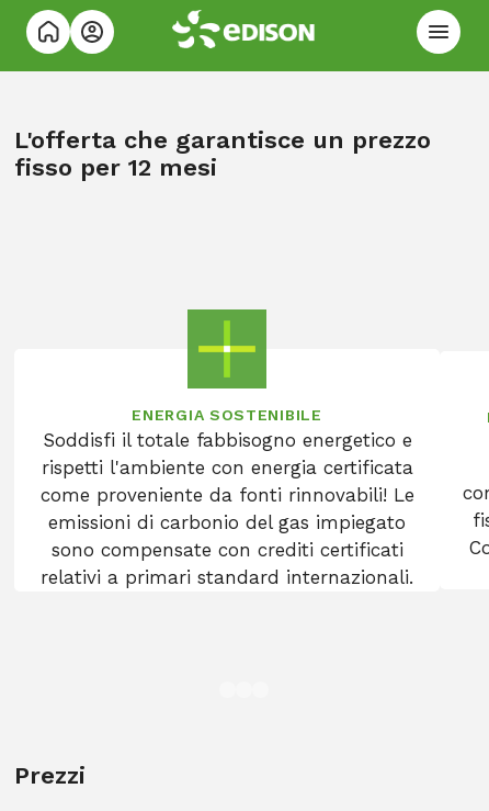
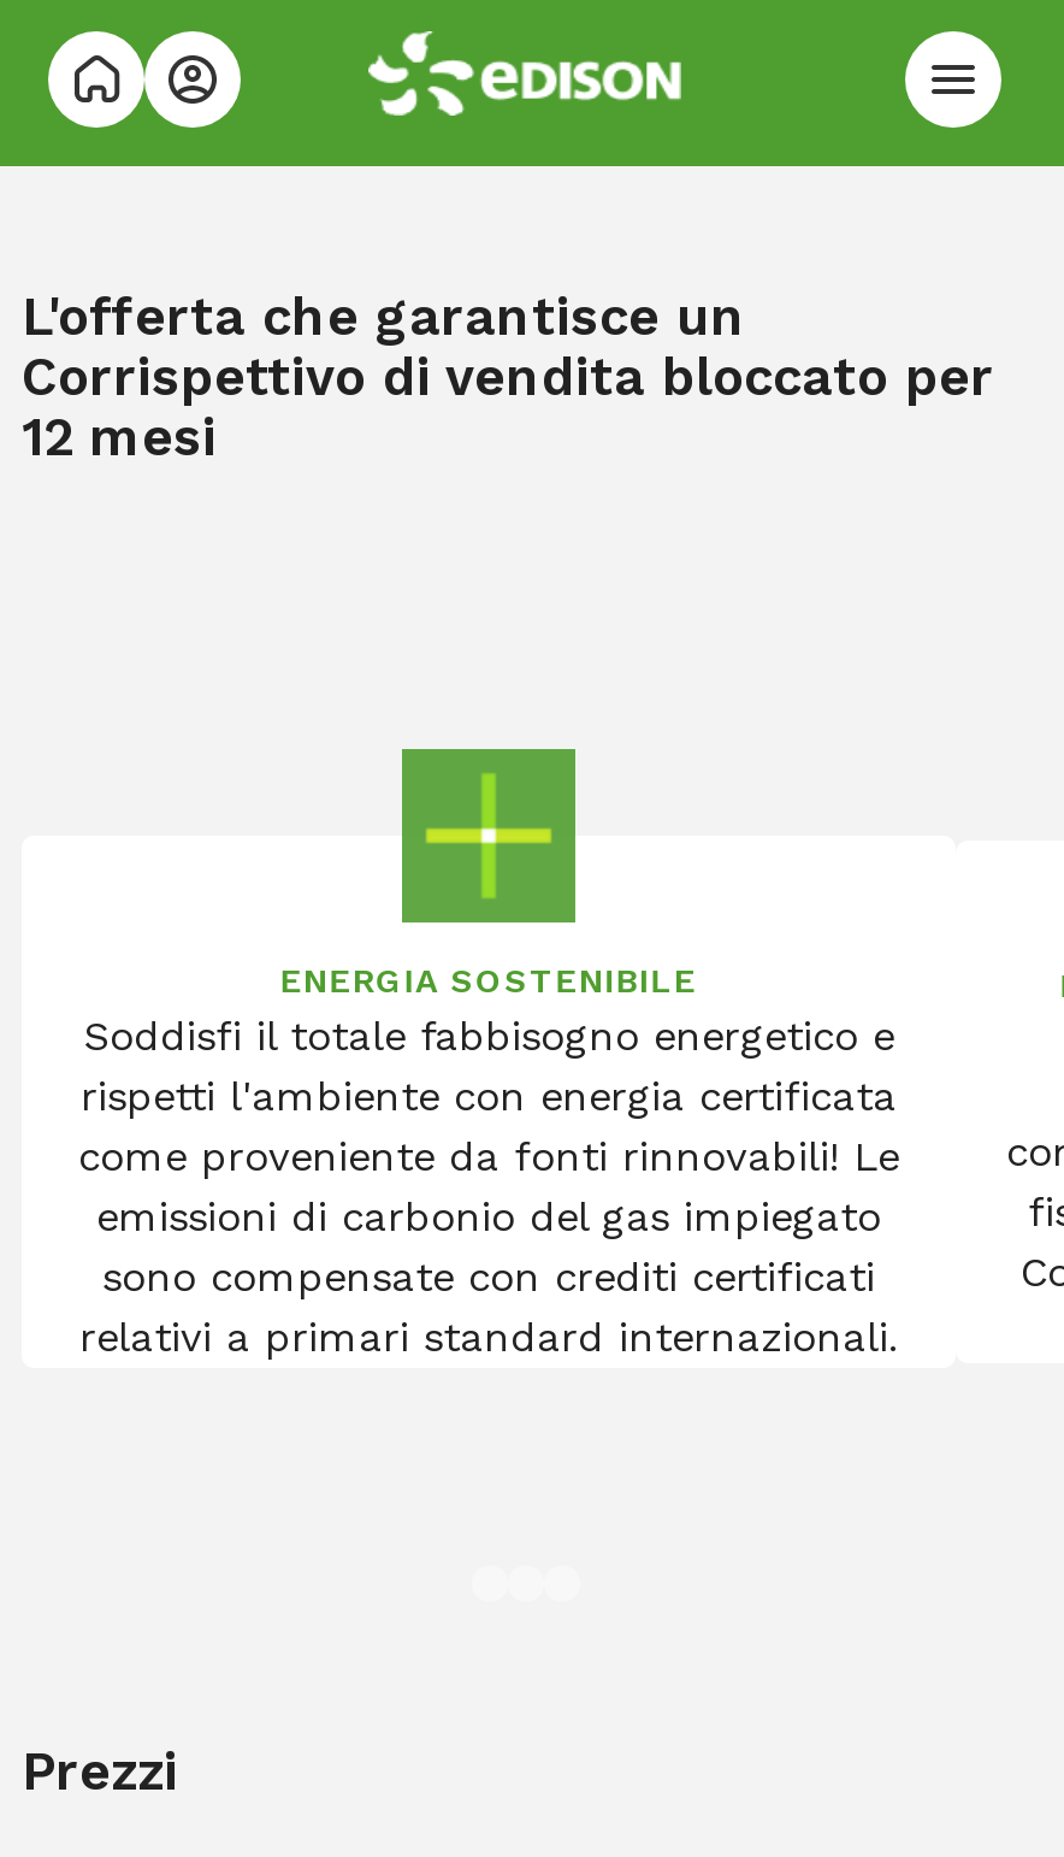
- L'offerta che garantisce un prezzo
- fisso per 12 mesi
+ L'offerta che garantisce un
+ Corrispettivo di vendita bloccato per
+ 12 mesi
